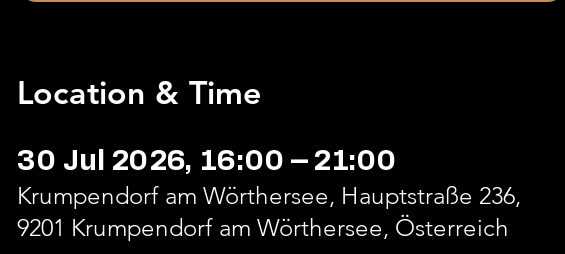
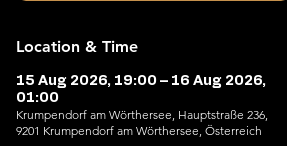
- 30 Jul 2026, 16:00 – 21:00
+ 15 Aug 2026, 19:00 – 16 Aug 2026,
+ 01:00
